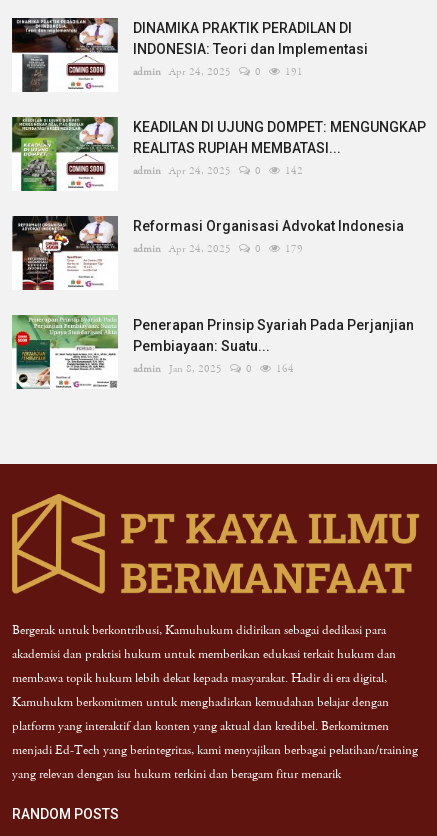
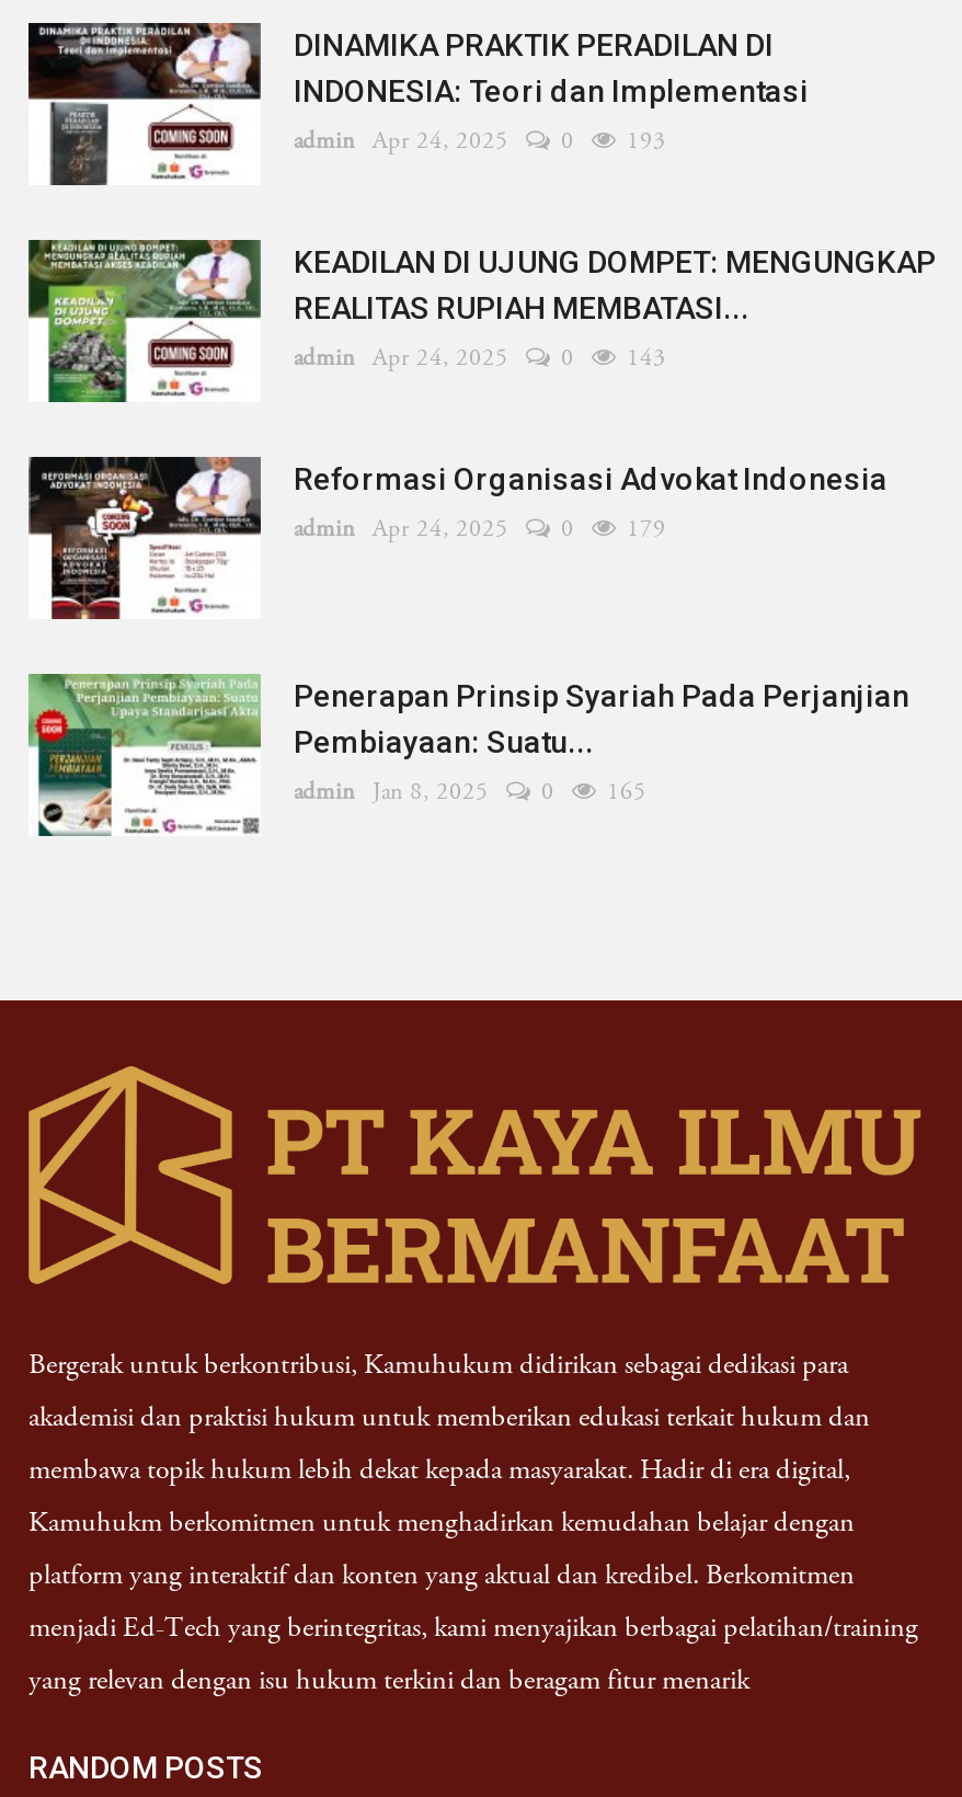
- admin Apr 24, 2025 0 191
+ admin Apr 24, 2025 0 193

- admin Apr 24, 2025 0 142
+ admin Apr 24, 2025 0 143

- admin Jan 8, 2025 0 164
+ admin Jan 8, 2025 0 165
